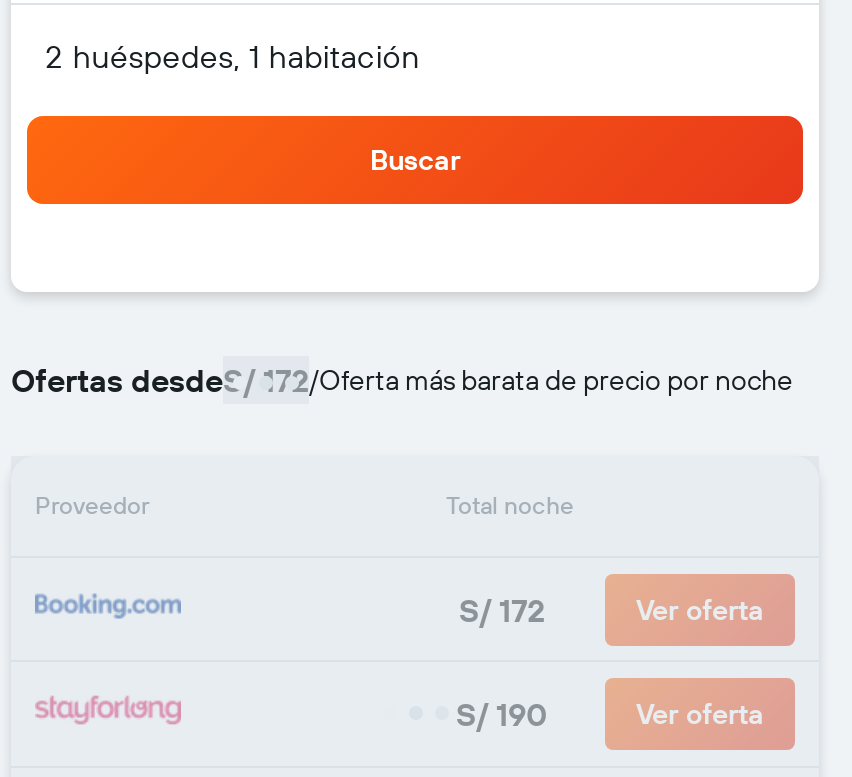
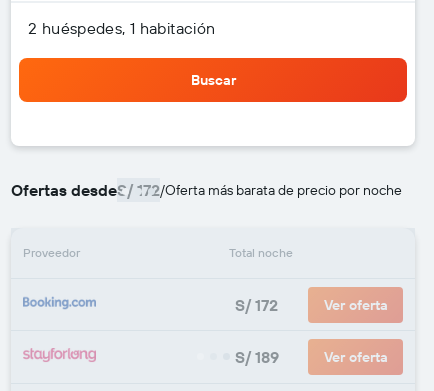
- S/ 190
+ S/ 189
